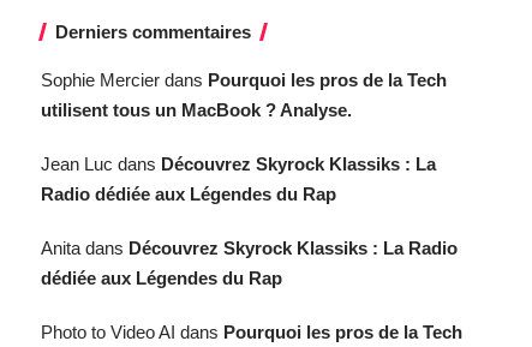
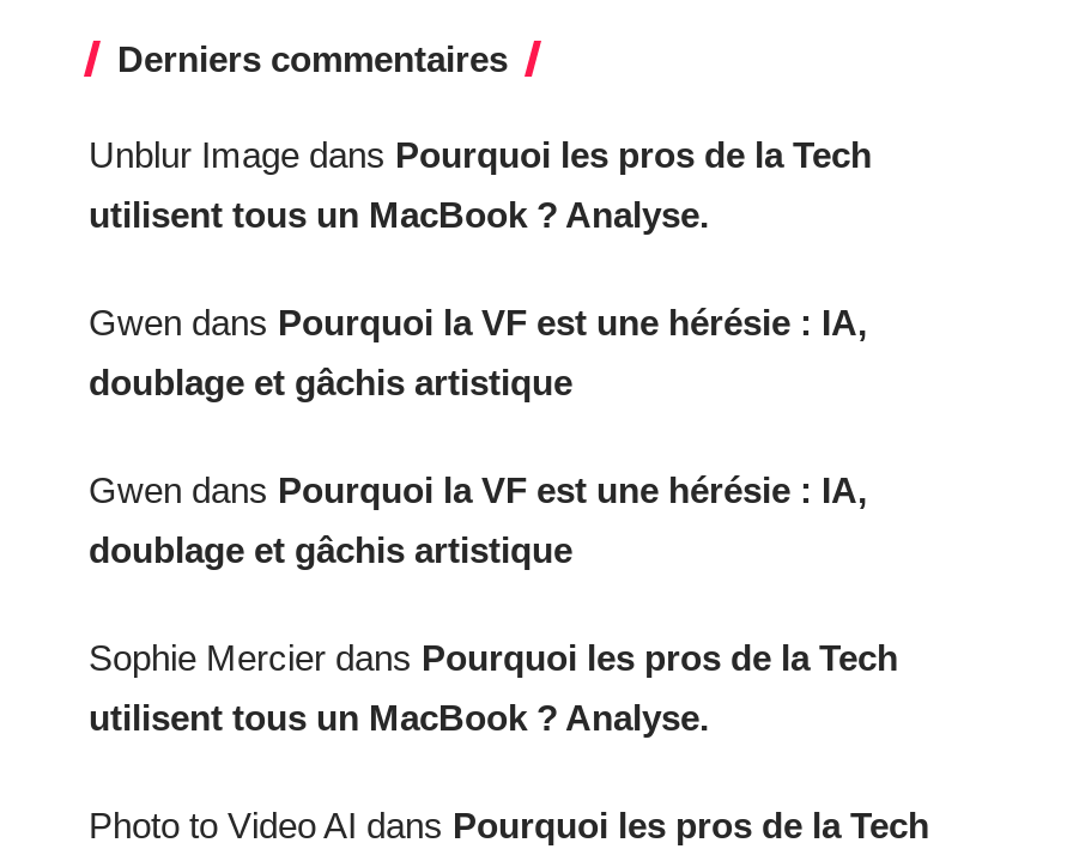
+ Unblur Image dans Pourquoi les pros de la Tech
+ utilisent tous un MacBook ? Analyse.
+ Gwen dans Pourquoi la VF est une hérésie : IA,
+ doublage et gâchis artistique
+ Gwen dans Pourquoi la VF est une hérésie : IA,
+ doublage et gâchis artistique

moved down: Sophie Mercier dans Pourquoi les pros de la Tech | utilisent tous un MacBook ? Analyse.

- Jean Luc dans Découvrez Skyrock Klassiks : La
- Radio dédiée aux Légendes du Rap
- Anita dans Découvrez Skyrock Klassiks : La Radio
- dédiée aux Légendes du Rap
